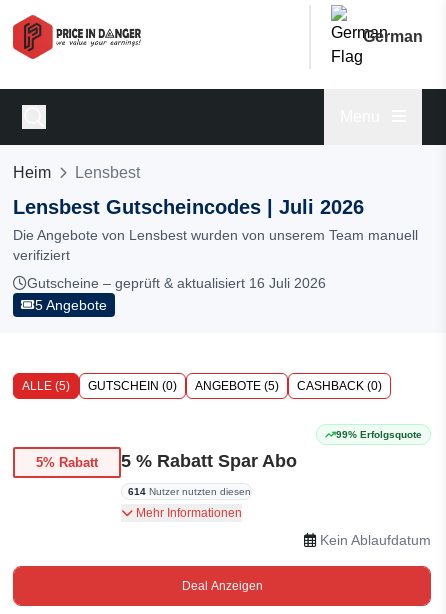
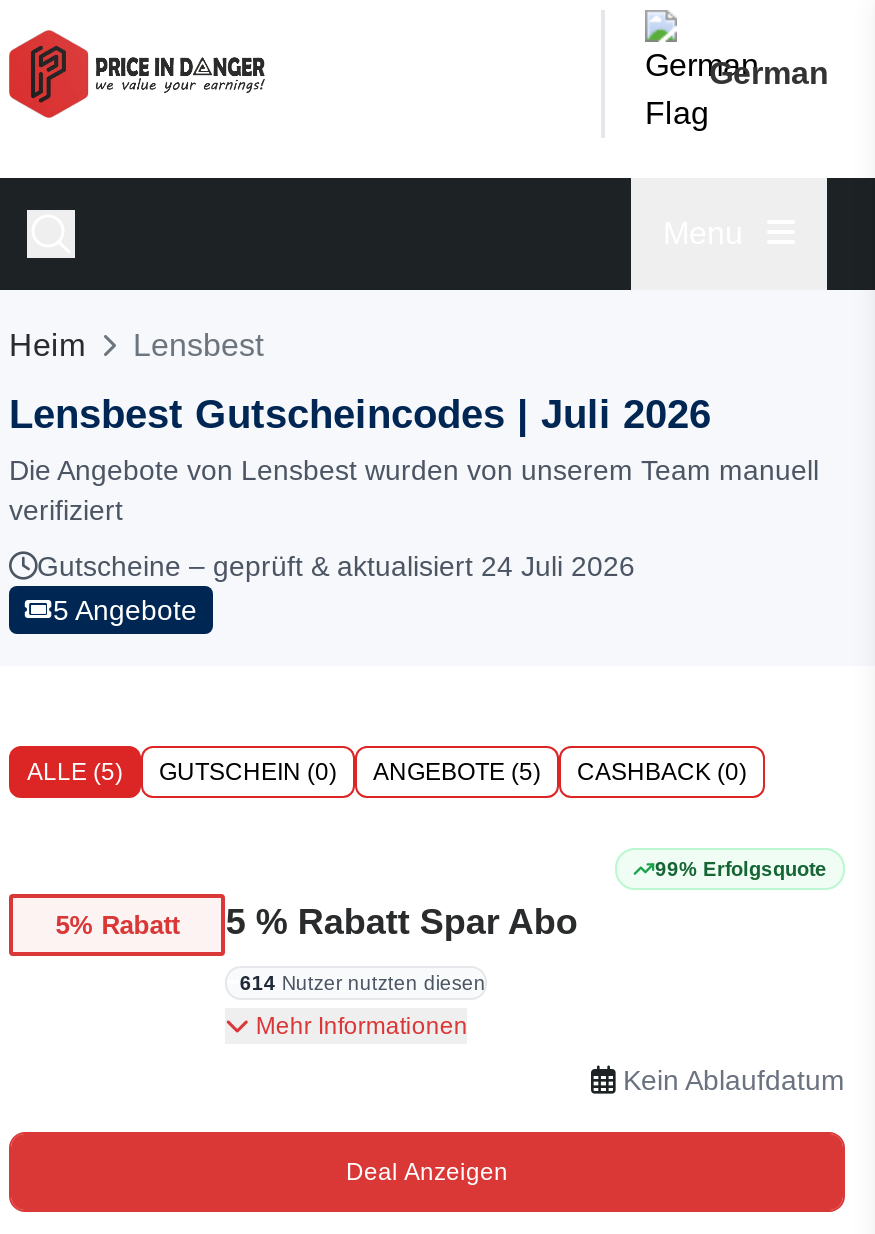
- Gutscheine – geprüft & aktualisiert 16 Juli 2026
+ Gutscheine – geprüft & aktualisiert 24 Juli 2026
